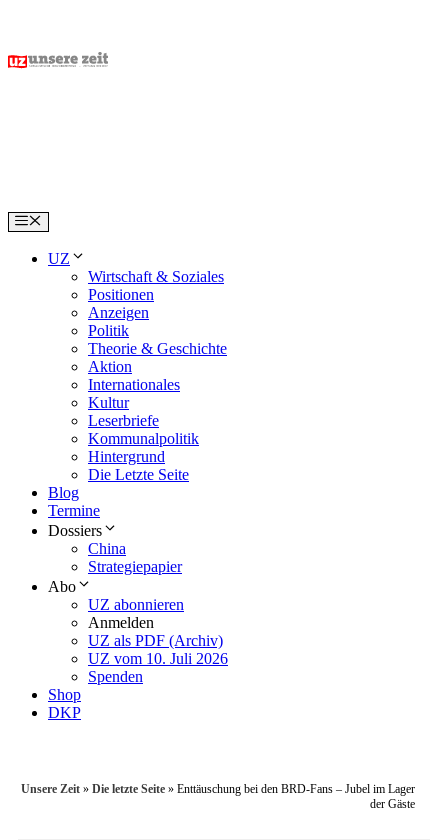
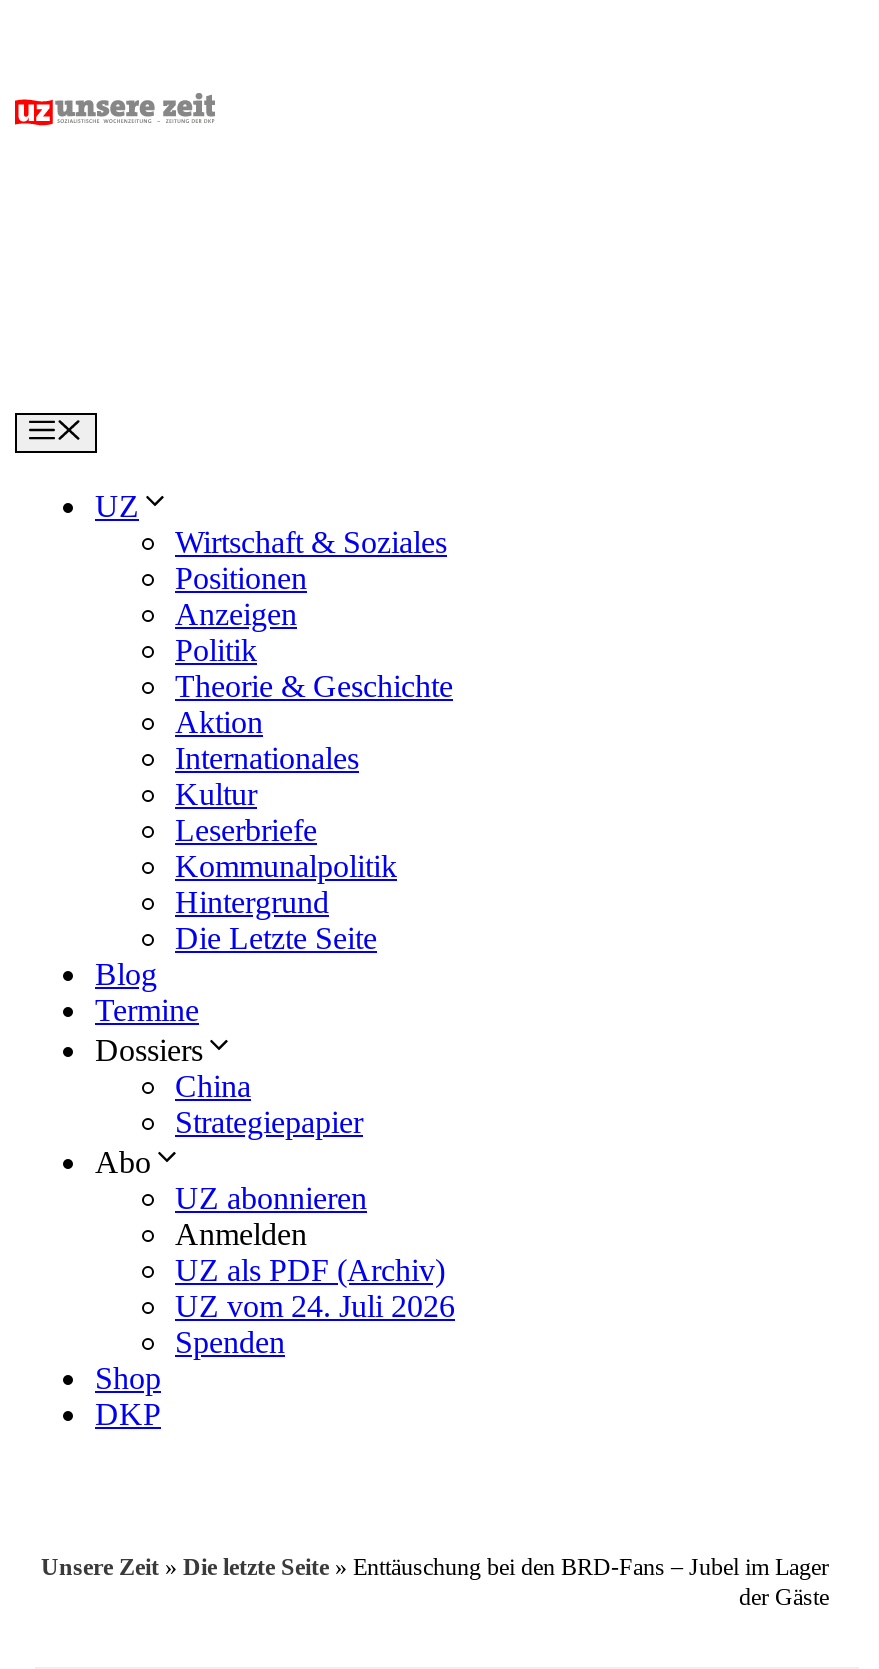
- UZ vom 10. Juli 2026
+ UZ vom 24. Juli 2026
